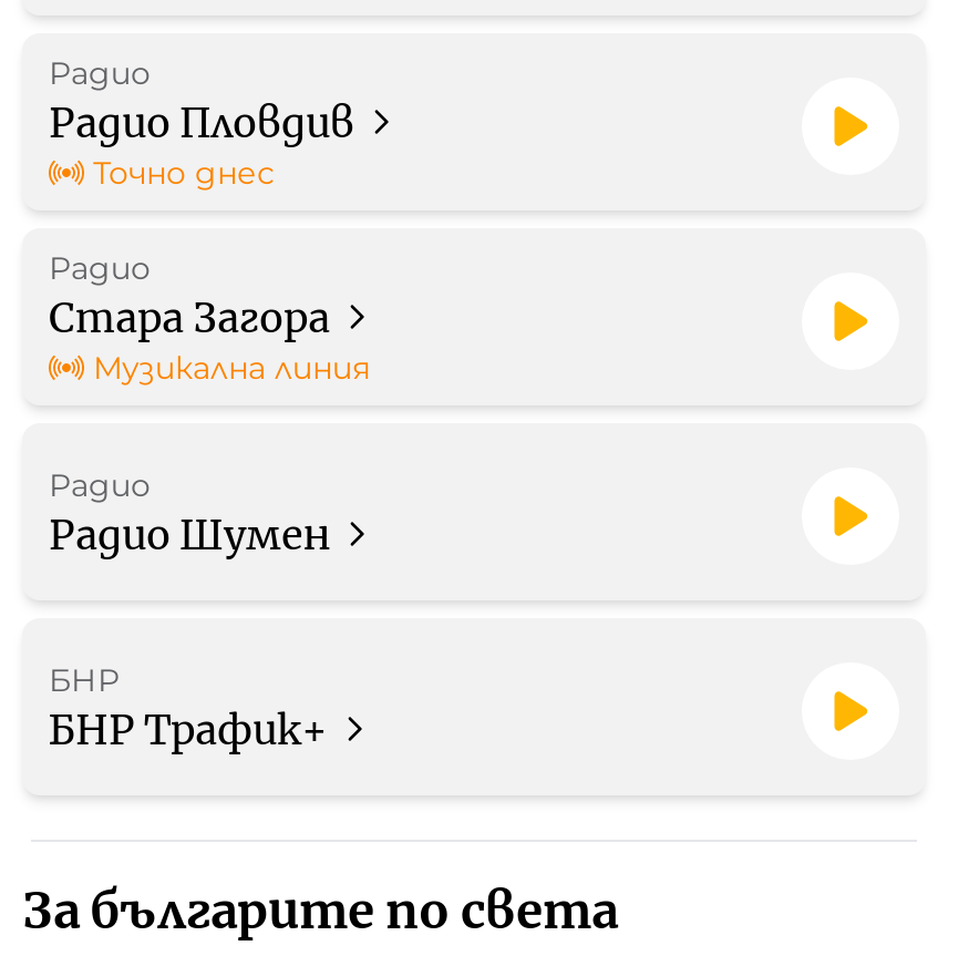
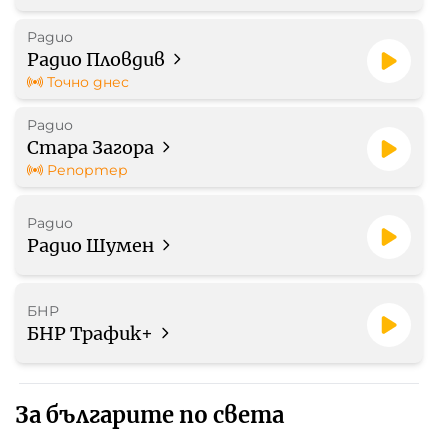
- Музикална линия
+ Репортер
